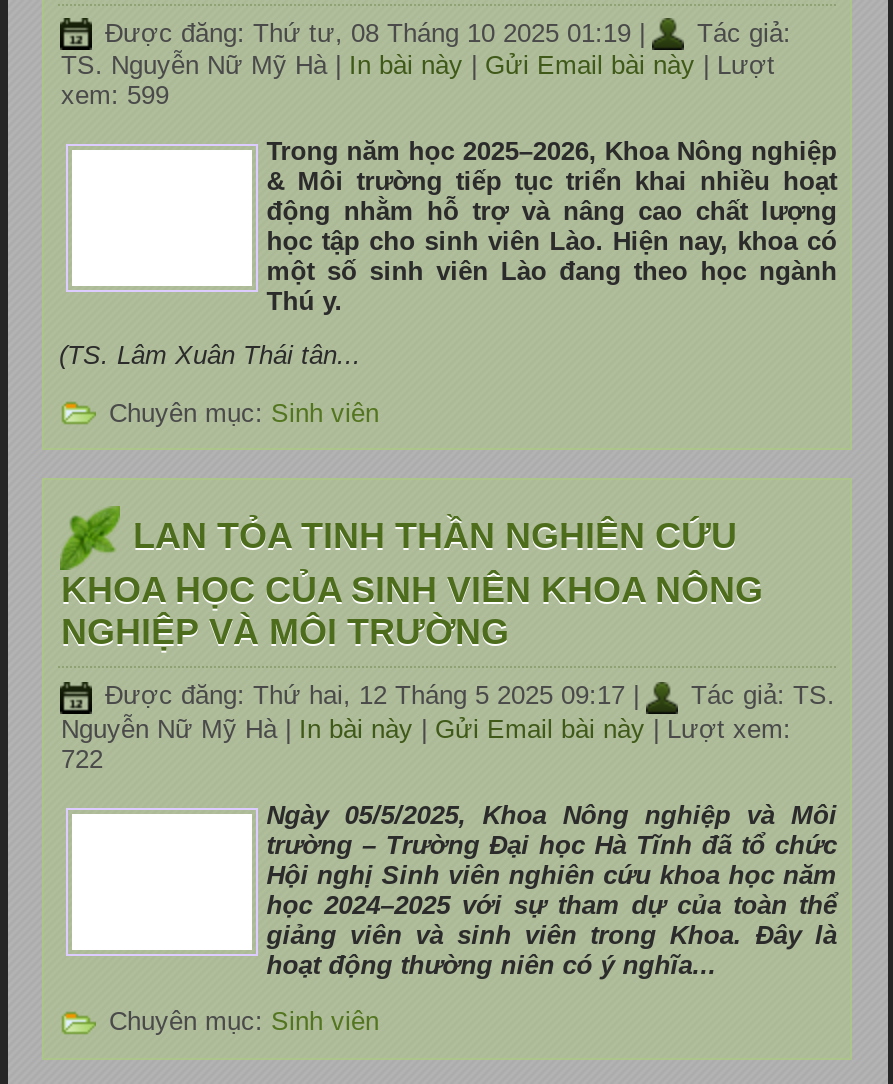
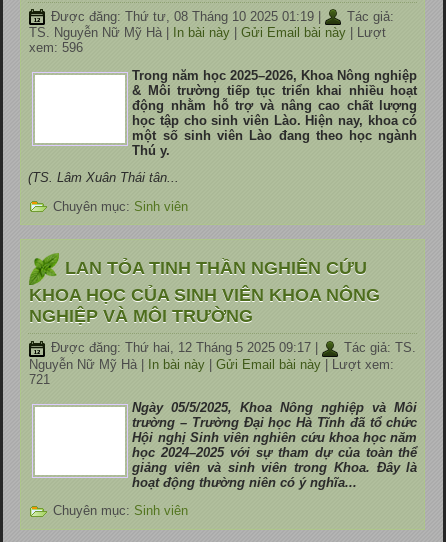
- xem: 599
+ xem: 596

- 722
+ 721
